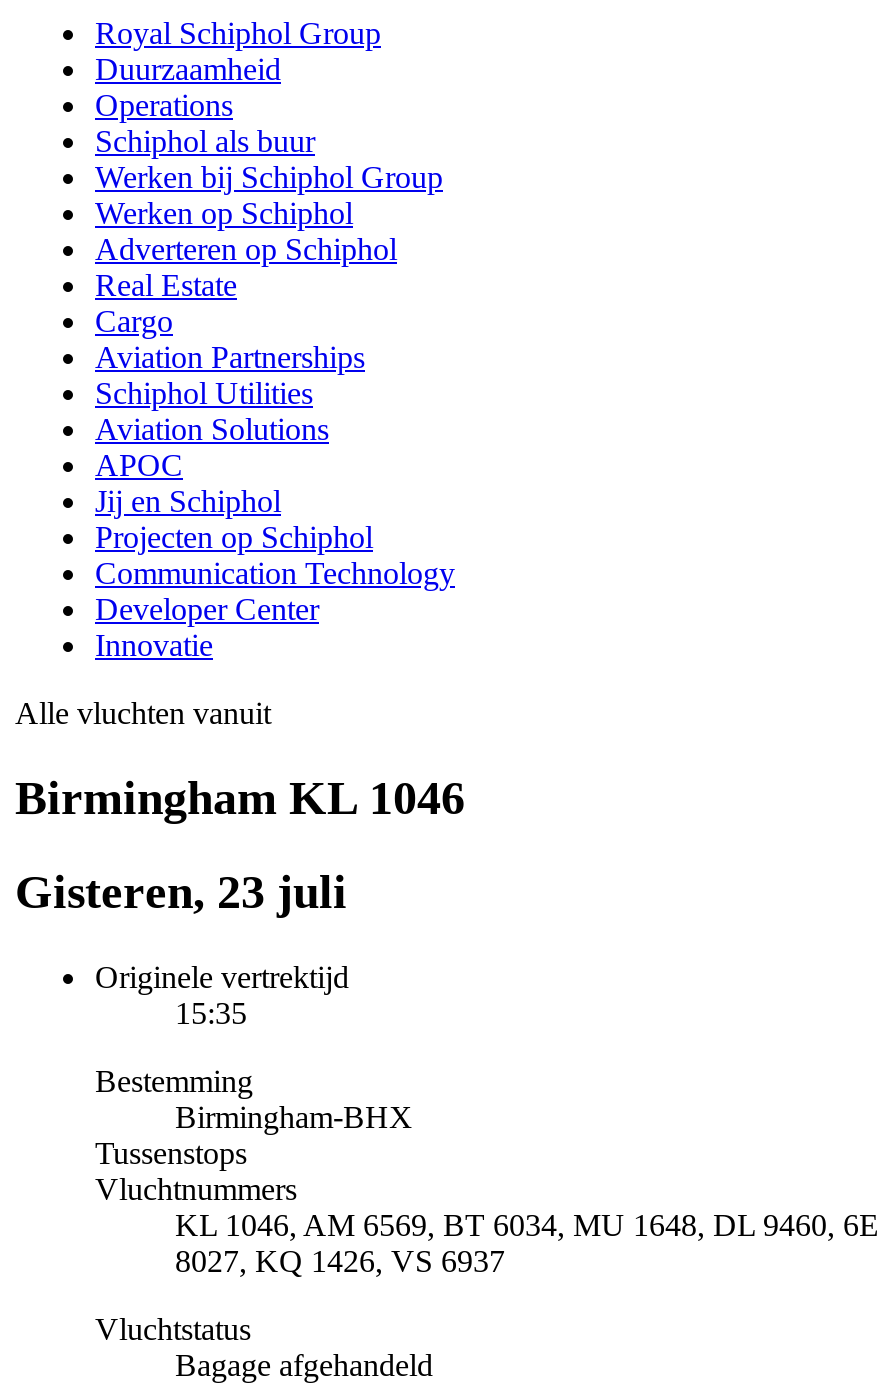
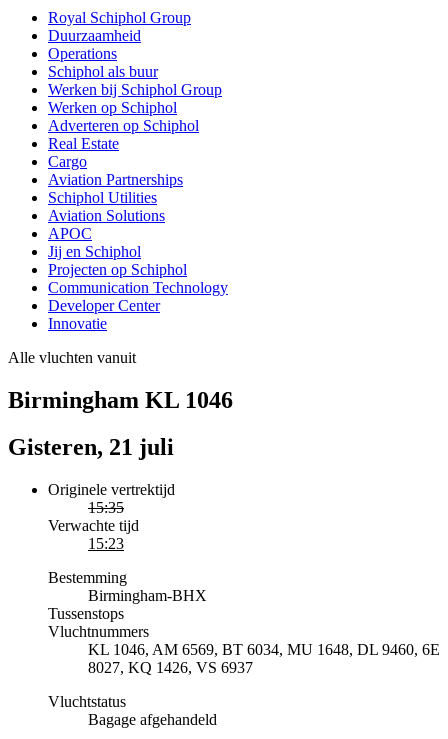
- Gisteren, 23 juli
+ Gisteren, 21 juli

+ Verwachte tijd
+ 15:23
